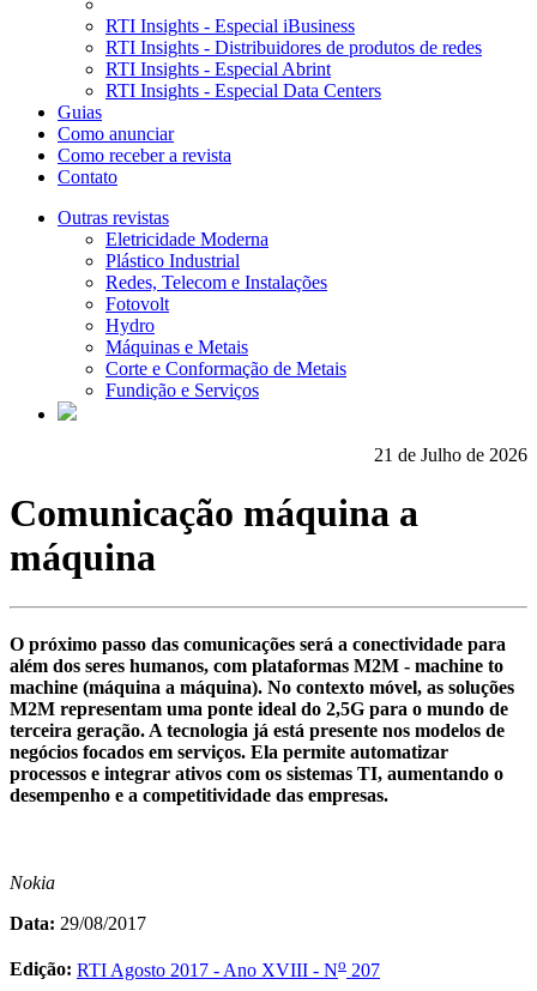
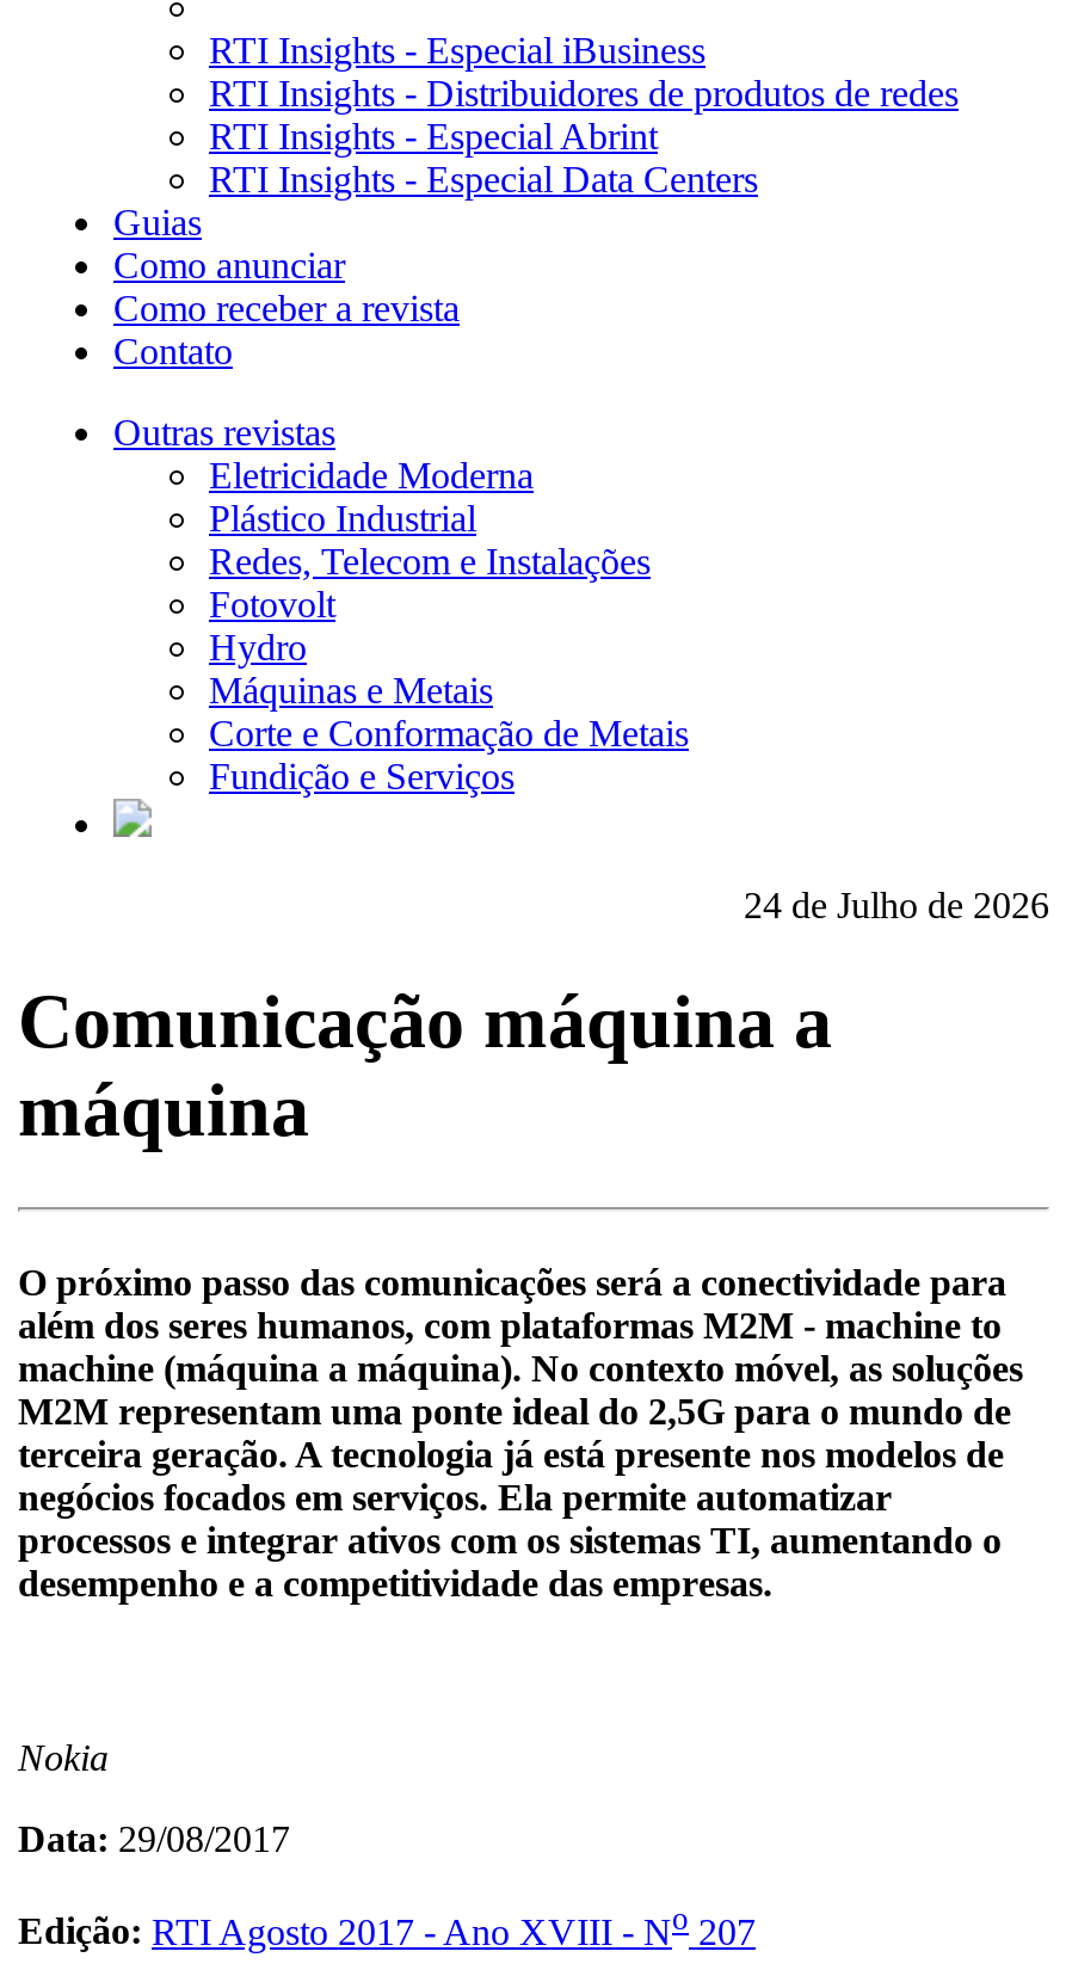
- 21 de Julho de 2026
+ 24 de Julho de 2026
